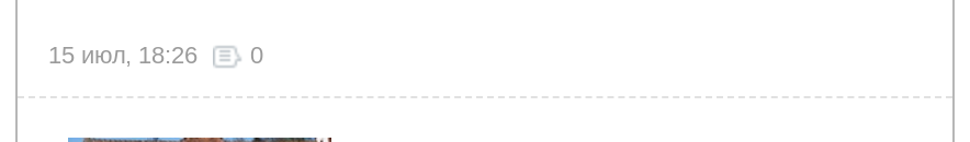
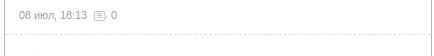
- 15 июл, 18:26 0
+ 08 июл, 18:13 0
